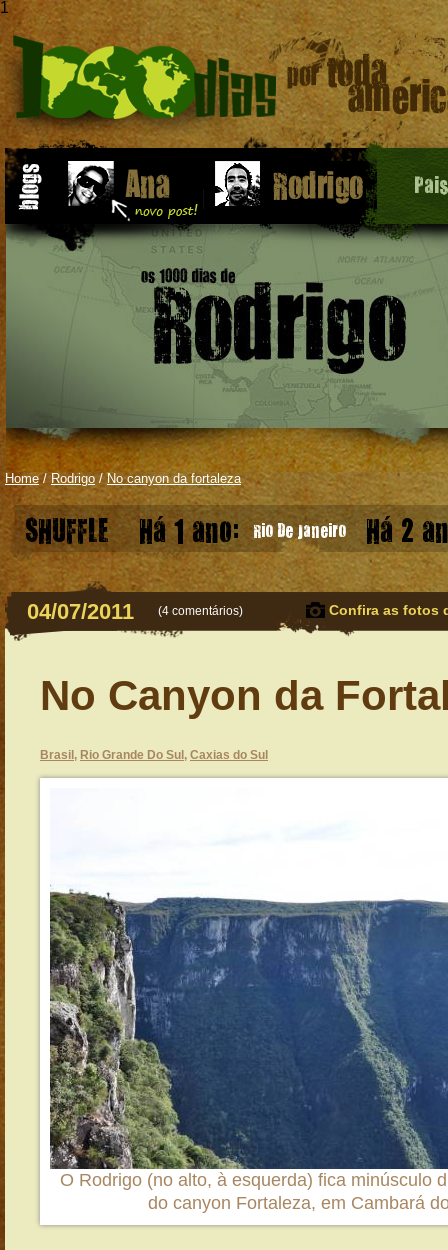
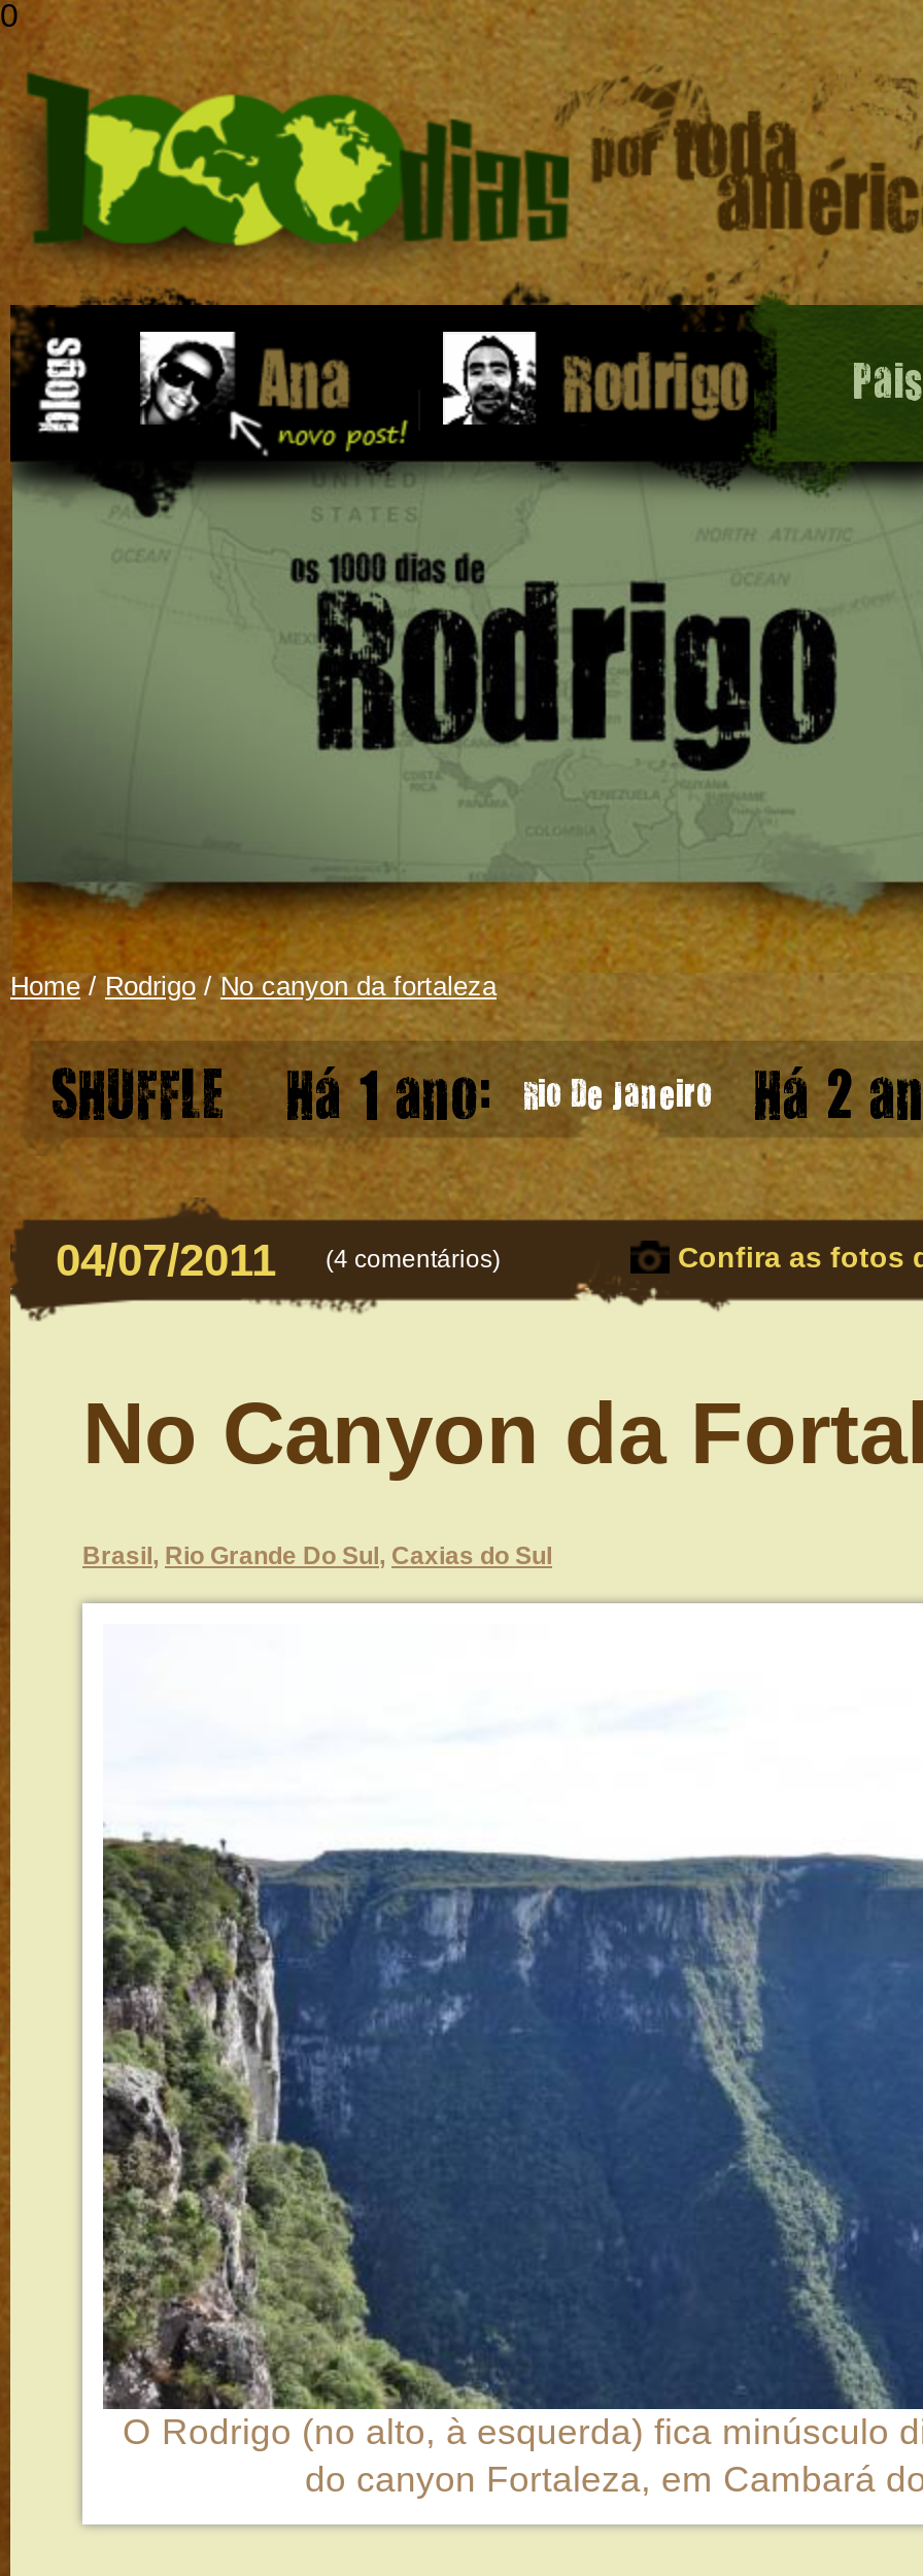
- 1
+ 0
